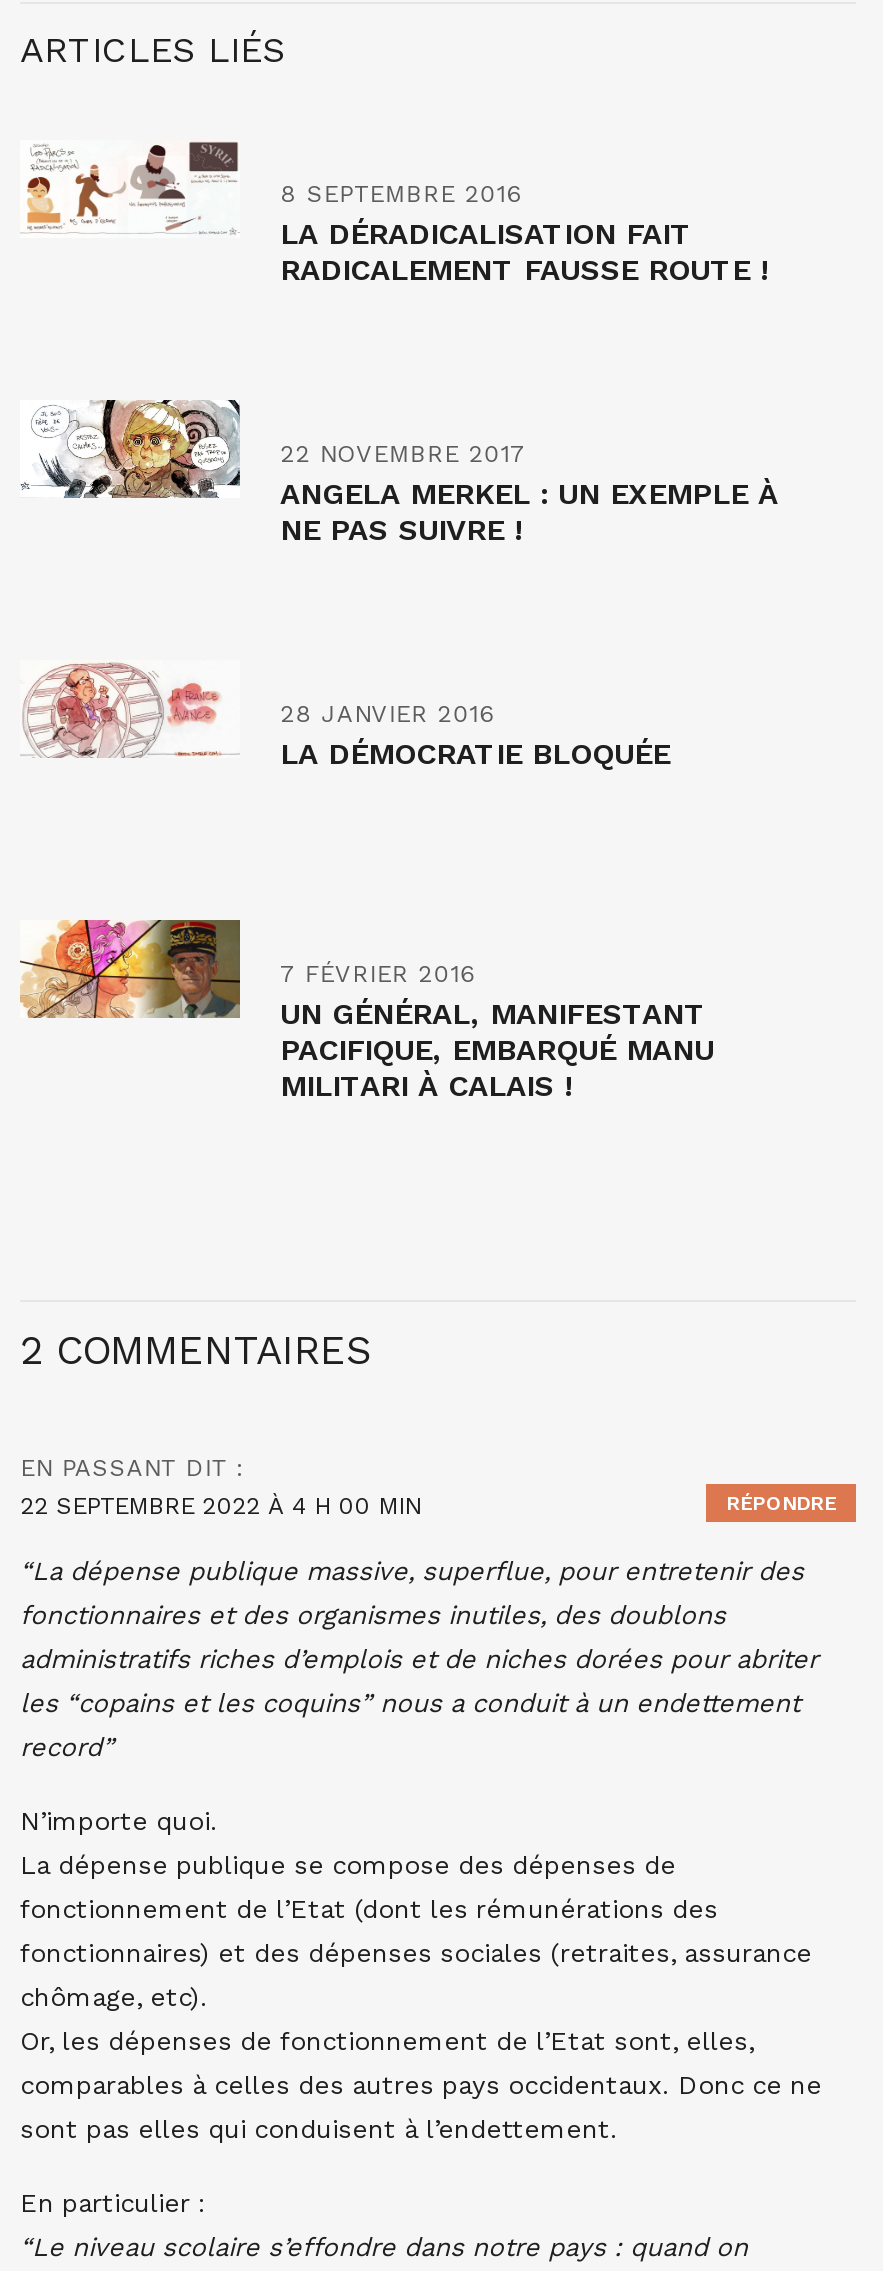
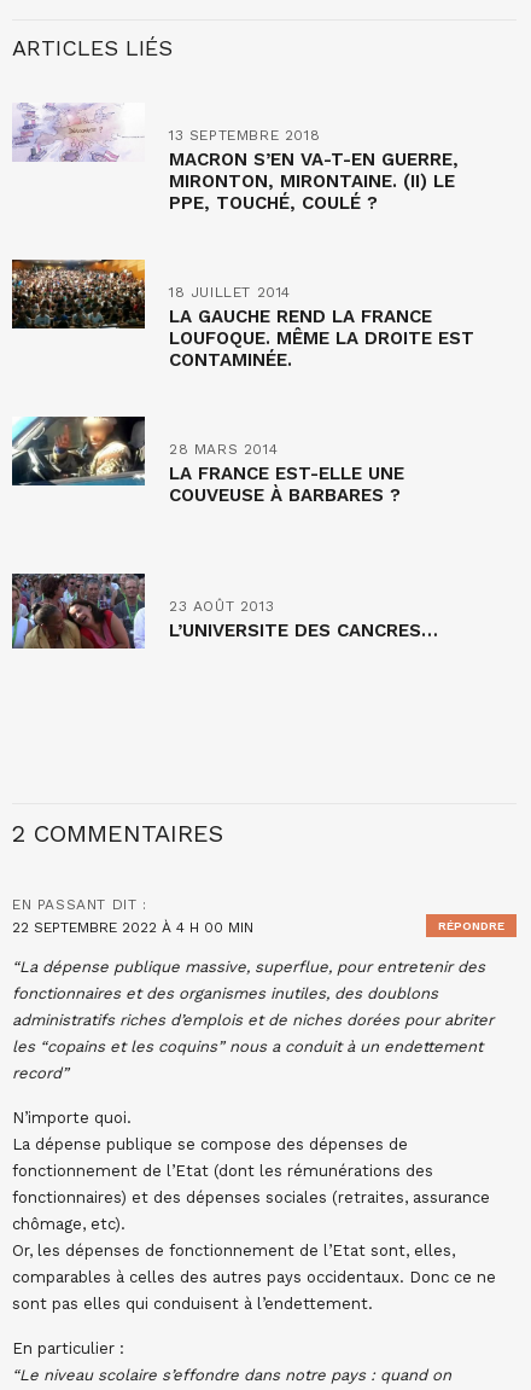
- [image]
- 8 SEPTEMBRE 2016
- LA DÉRADICALISATION FAIT
- RADICALEMENT FAUSSE ROUTE !
+ [image]
+ 13 SEPTEMBRE 2018
+ MACRON S’EN VA-T-EN GUERRE,
+ MIRONTON, MIRONTAINE. (II) LE
+ PPE, TOUCHÉ, COULÉ ?

- [image]
- 22 NOVEMBRE 2017
- ANGELA MERKEL : UN EXEMPLE À
- NE PAS SUIVRE !
+ [image]
+ 18 JUILLET 2014
+ LA GAUCHE REND LA FRANCE
+ LOUFOQUE. MÊME LA DROITE EST
+ CONTAMINÉE.

- [image]
- 28 JANVIER 2016
- LA DÉMOCRATIE BLOQUÉE
+ [image]
+ 28 MARS 2014
+ LA FRANCE EST-ELLE UNE
+ COUVEUSE À BARBARES ?

- [image]
- 7 FÉVRIER 2016
- UN GÉNÉRAL, MANIFESTANT
- PACIFIQUE, EMBARQUÉ MANU
- MILITARI À CALAIS !
+ [image]
+ 23 AOÛT 2013
+ L’UNIVERSITE DES CANCRES…
